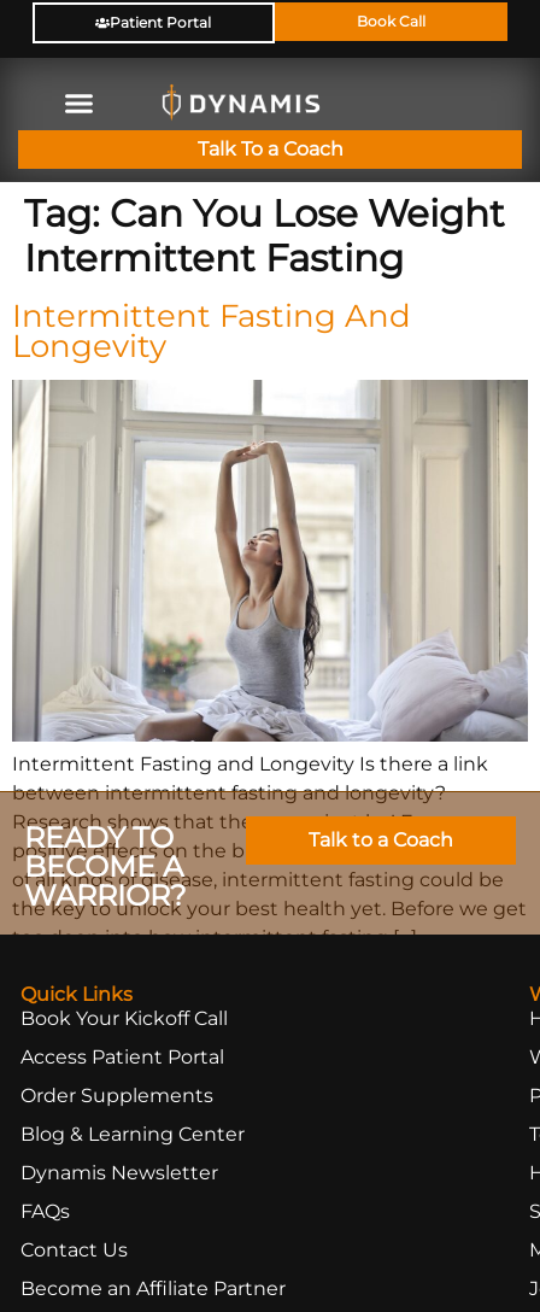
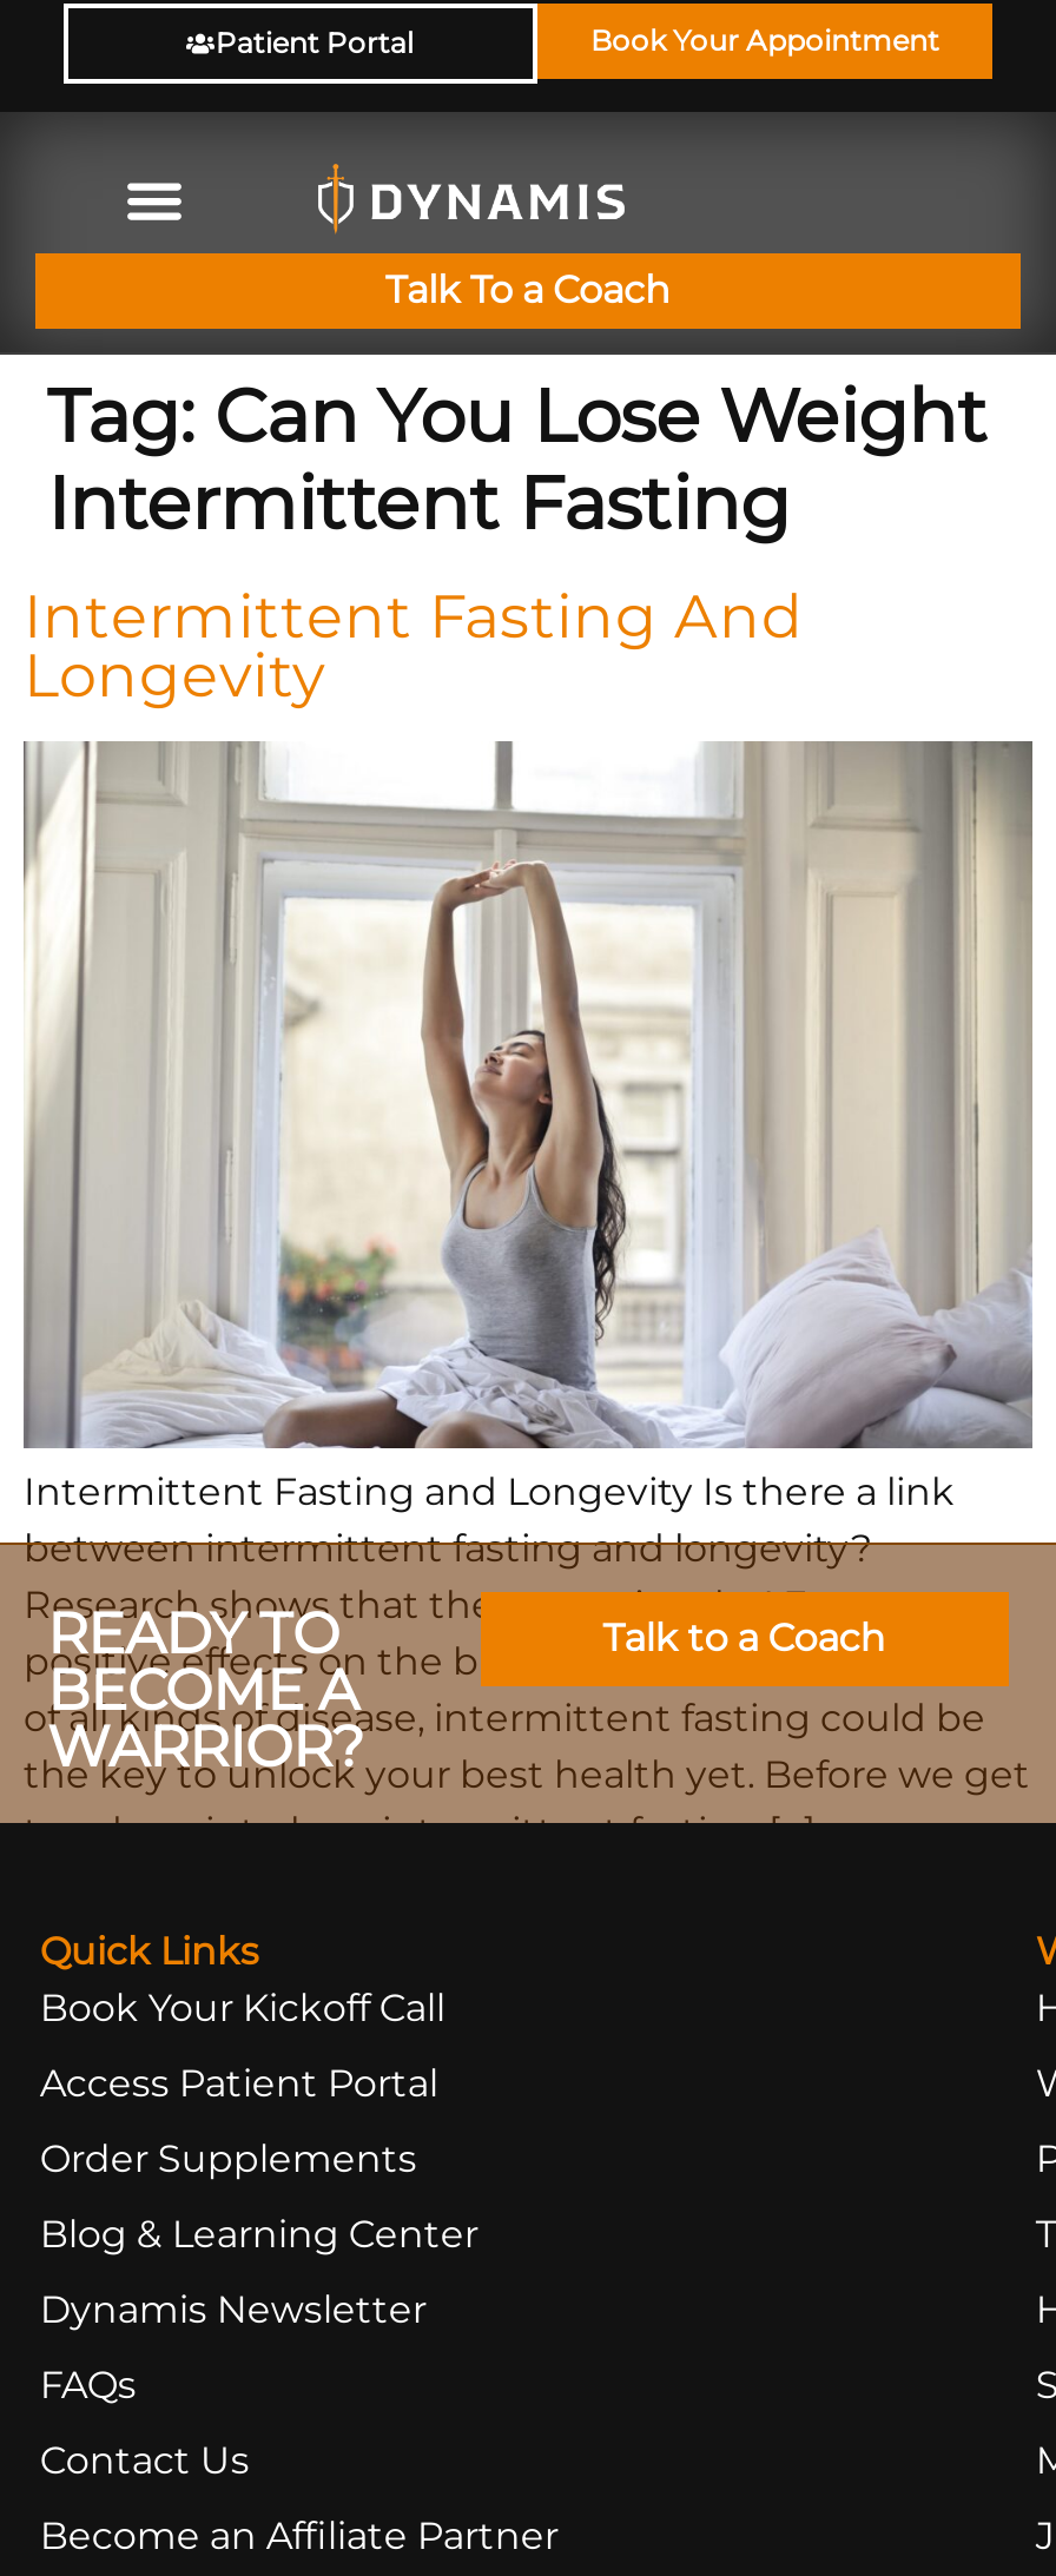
- Book Call
+ Book Your Appointment
